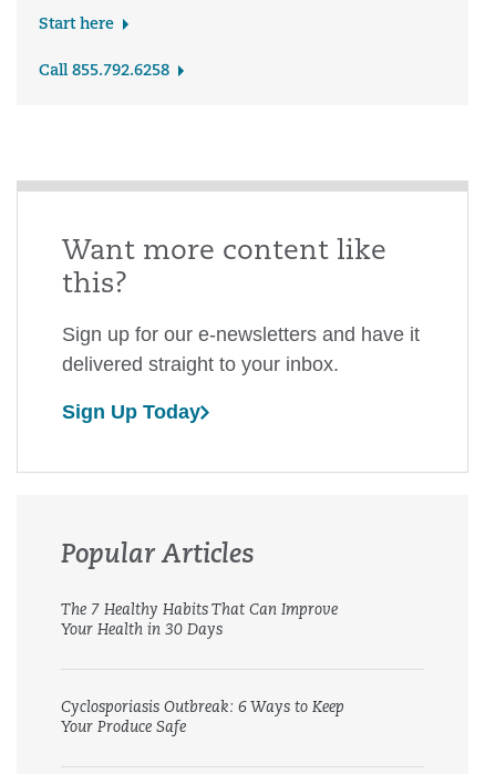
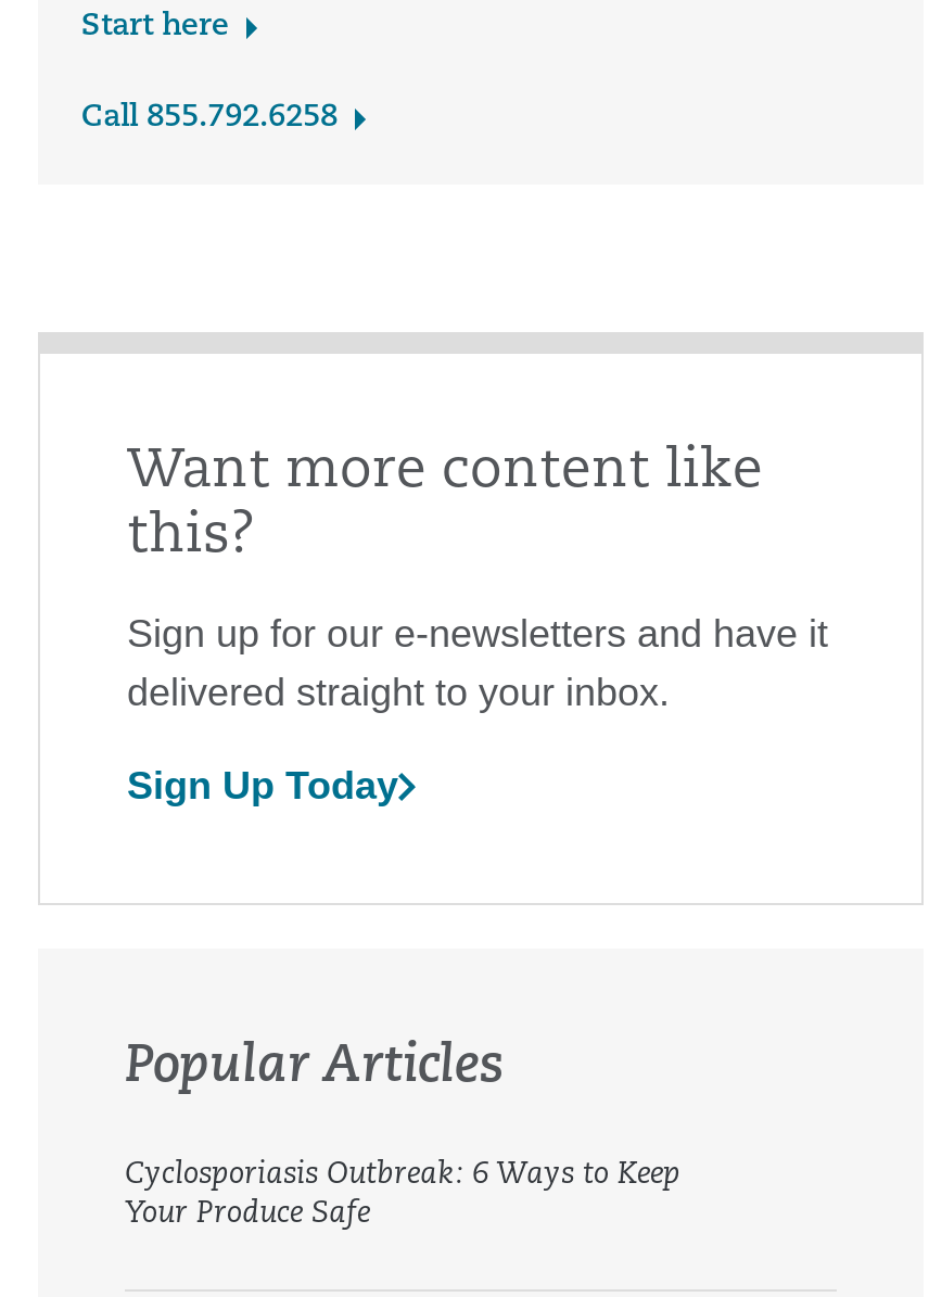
- The 7 Healthy Habits That Can Improve
- Your Health in 30 Days
